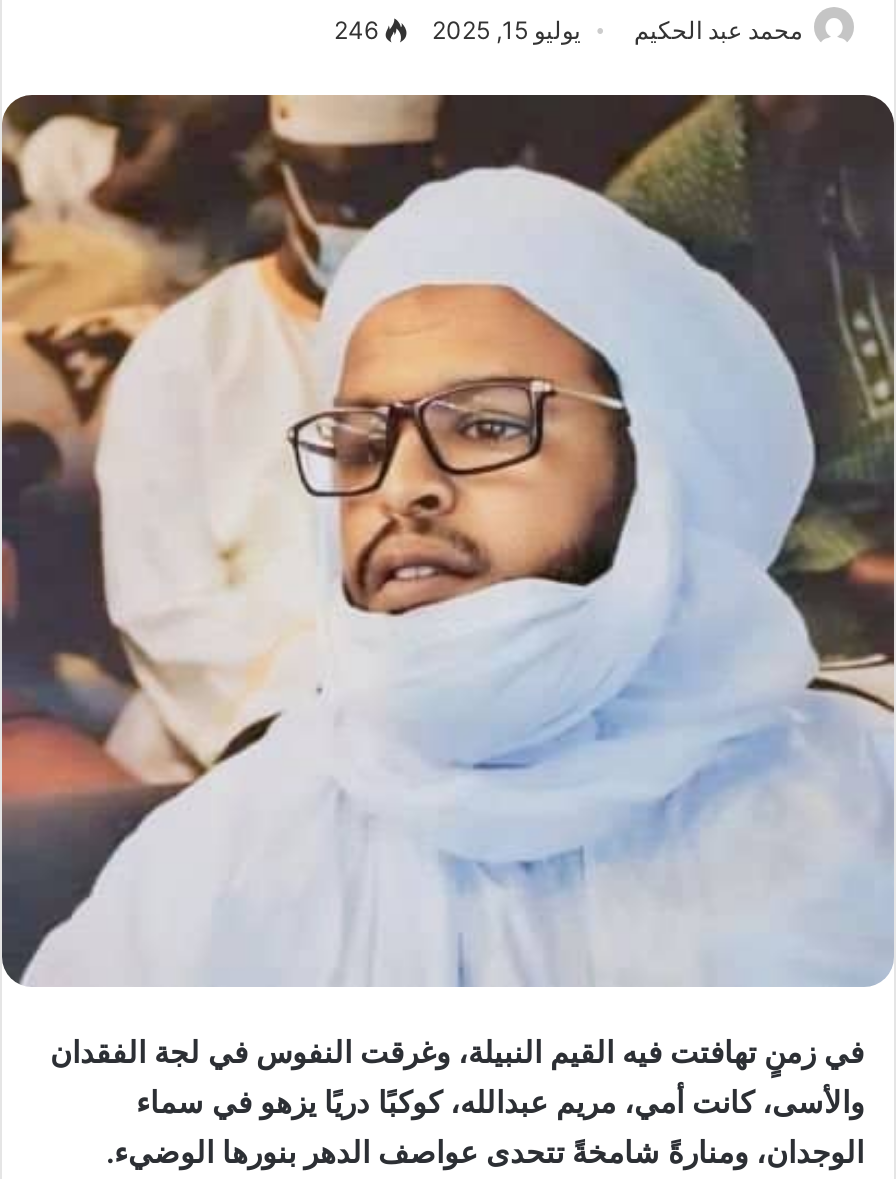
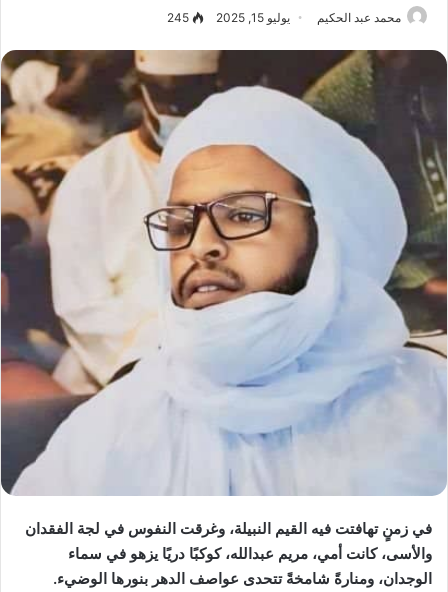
- 246
+ 245
